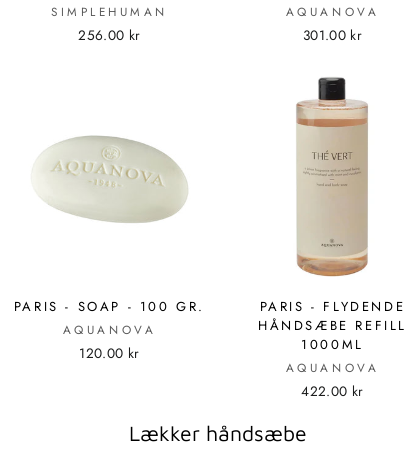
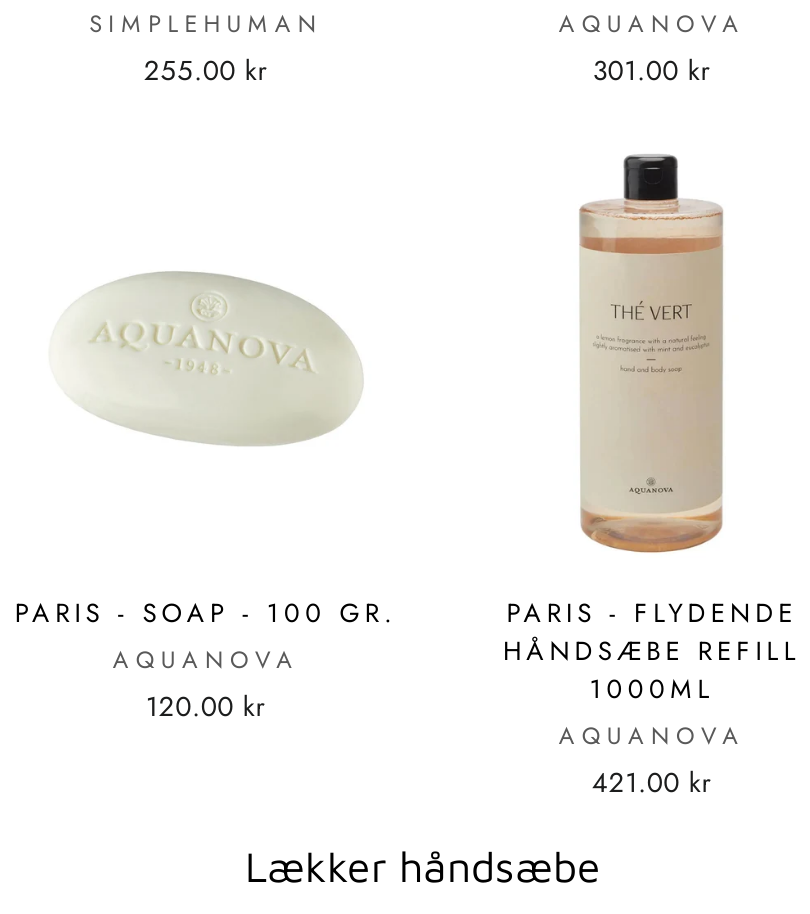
- 256.00 kr
+ 255.00 kr

- 422.00 kr
+ 421.00 kr
